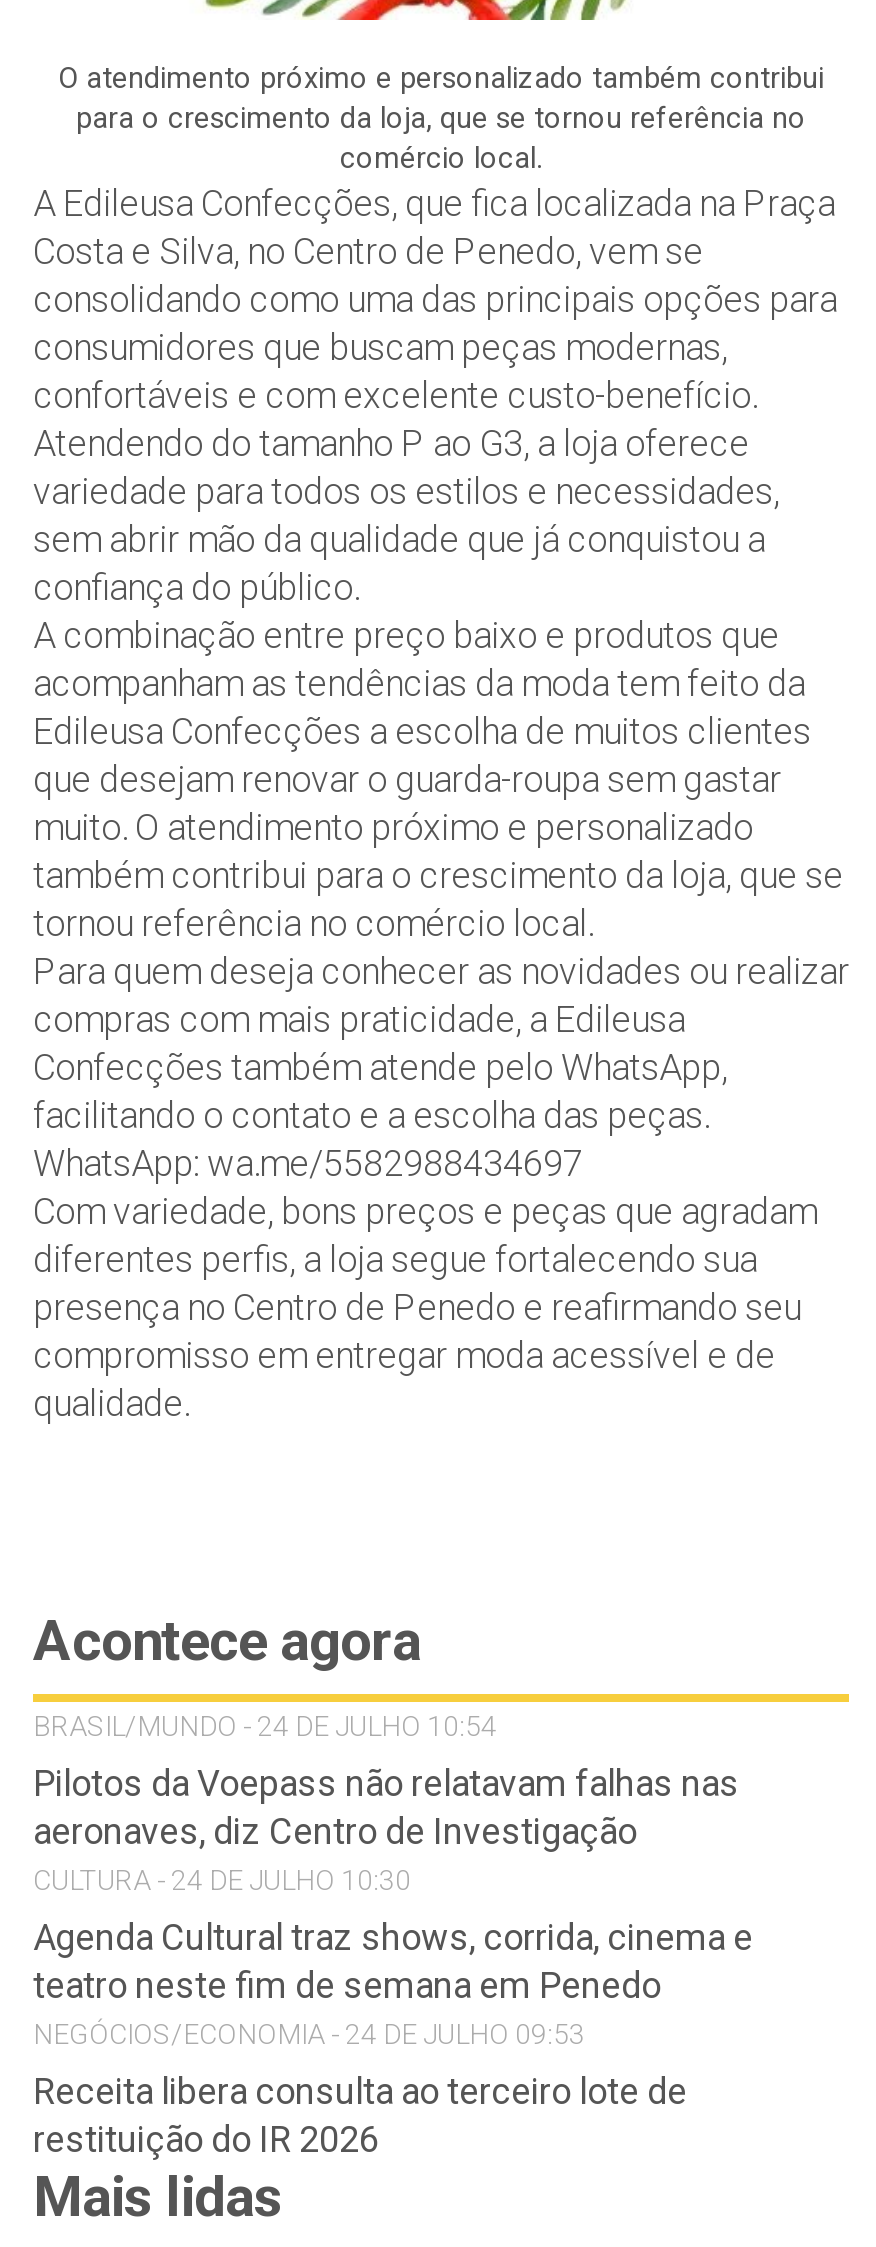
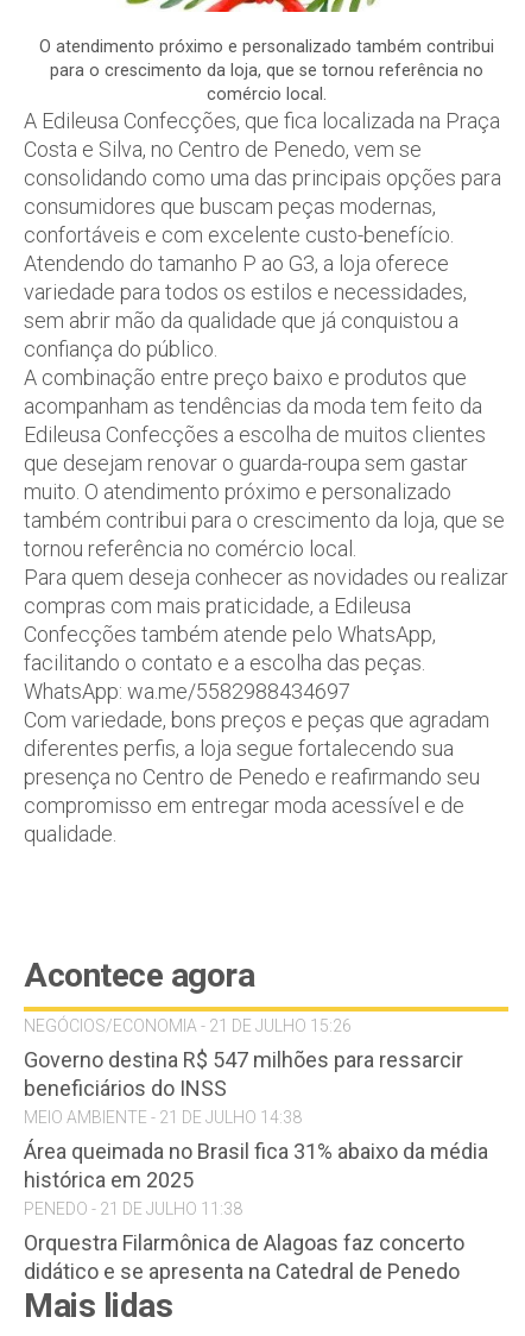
- BRASIL/MUNDO - 24 DE JULHO 10:54
+ NEGÓCIOS/ECONOMIA - 21 DE JULHO 15:26

- Pilotos da Voepass não relatavam falhas nas
- aeronaves, diz Centro de Investigação
- CULTURA - 24 DE JULHO 10:30
+ Governo destina R$ 547 milhões para ressarcir
+ beneficiários do INSS
+ MEIO AMBIENTE - 21 DE JULHO 14:38

- Agenda Cultural traz shows, corrida, cinema e
- teatro neste fim de semana em Penedo
- NEGÓCIOS/ECONOMIA - 24 DE JULHO 09:53
+ Área queimada no Brasil fica 31% abaixo da média
+ histórica em 2025
+ PENEDO - 21 DE JULHO 11:38

- Receita libera consulta ao terceiro lote de
- restituição do IR 2026
+ Orquestra Filarmônica de Alagoas faz concerto
+ didático e se apresenta na Catedral de Penedo
